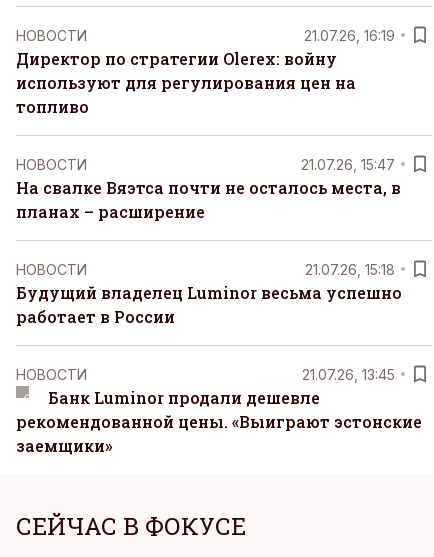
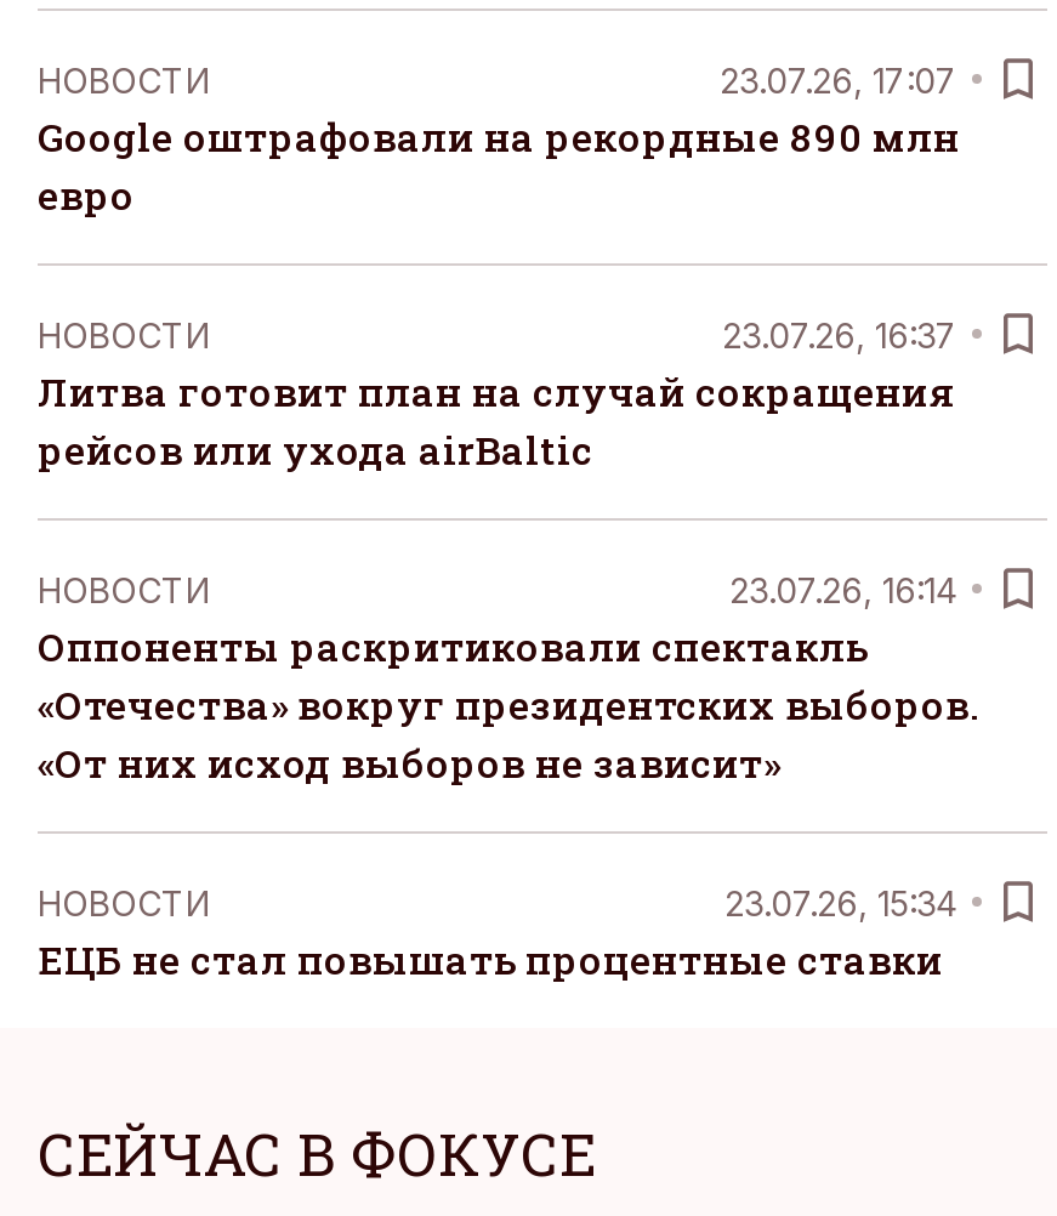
- 21.07.26, 16:19
- Директор по стратегии Olerex: войну
- используют для регулирования цен на
- топливо
+ 23.07.26, 17:07
+ Google оштрафовали на рекордные 890 млн
+ евро

- 21.07.26, 15:47
- На свалке Вяэтса почти не осталось места, в
- планах – расширение
+ 23.07.26, 16:37
+ Литва готовит план на случай сокращения
+ рейсов или ухода airBaltic

- 21.07.26, 15:18
- Будущий владелец Luminor весьма успешно
- работает в России
+ 23.07.26, 16:14
+ Оппоненты раскритиковали спектакль
+ «Отечества» вокруг президентских выборов.
+ «От них исход выборов не зависит»

- 21.07.26, 13:45
- Банк Luminor продали дешевле
- рекомендованной цены. «Выиграют эстонские
- заемщики»
+ 23.07.26, 15:34
+ ЕЦБ не стал повышать процентные ставки
